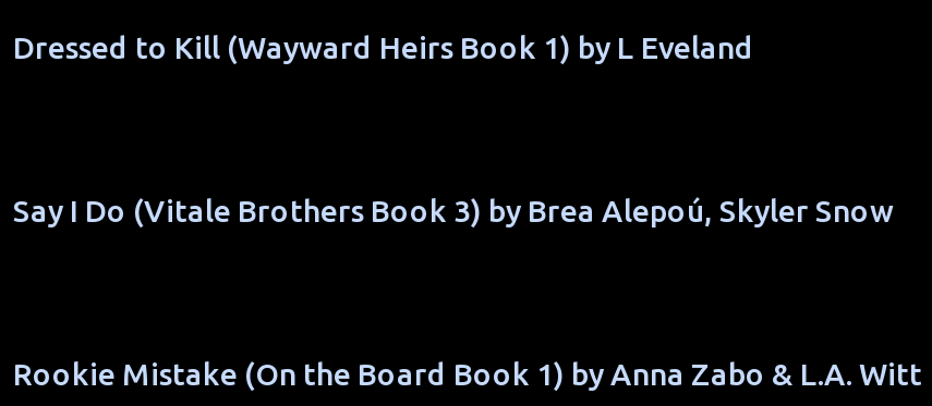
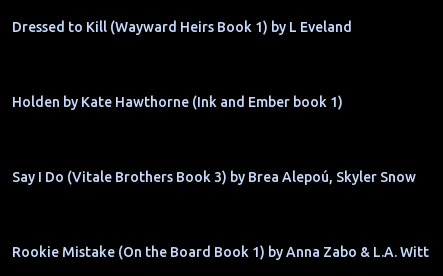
+ Holden by Kate Hawthorne (Ink and Ember book 1)
